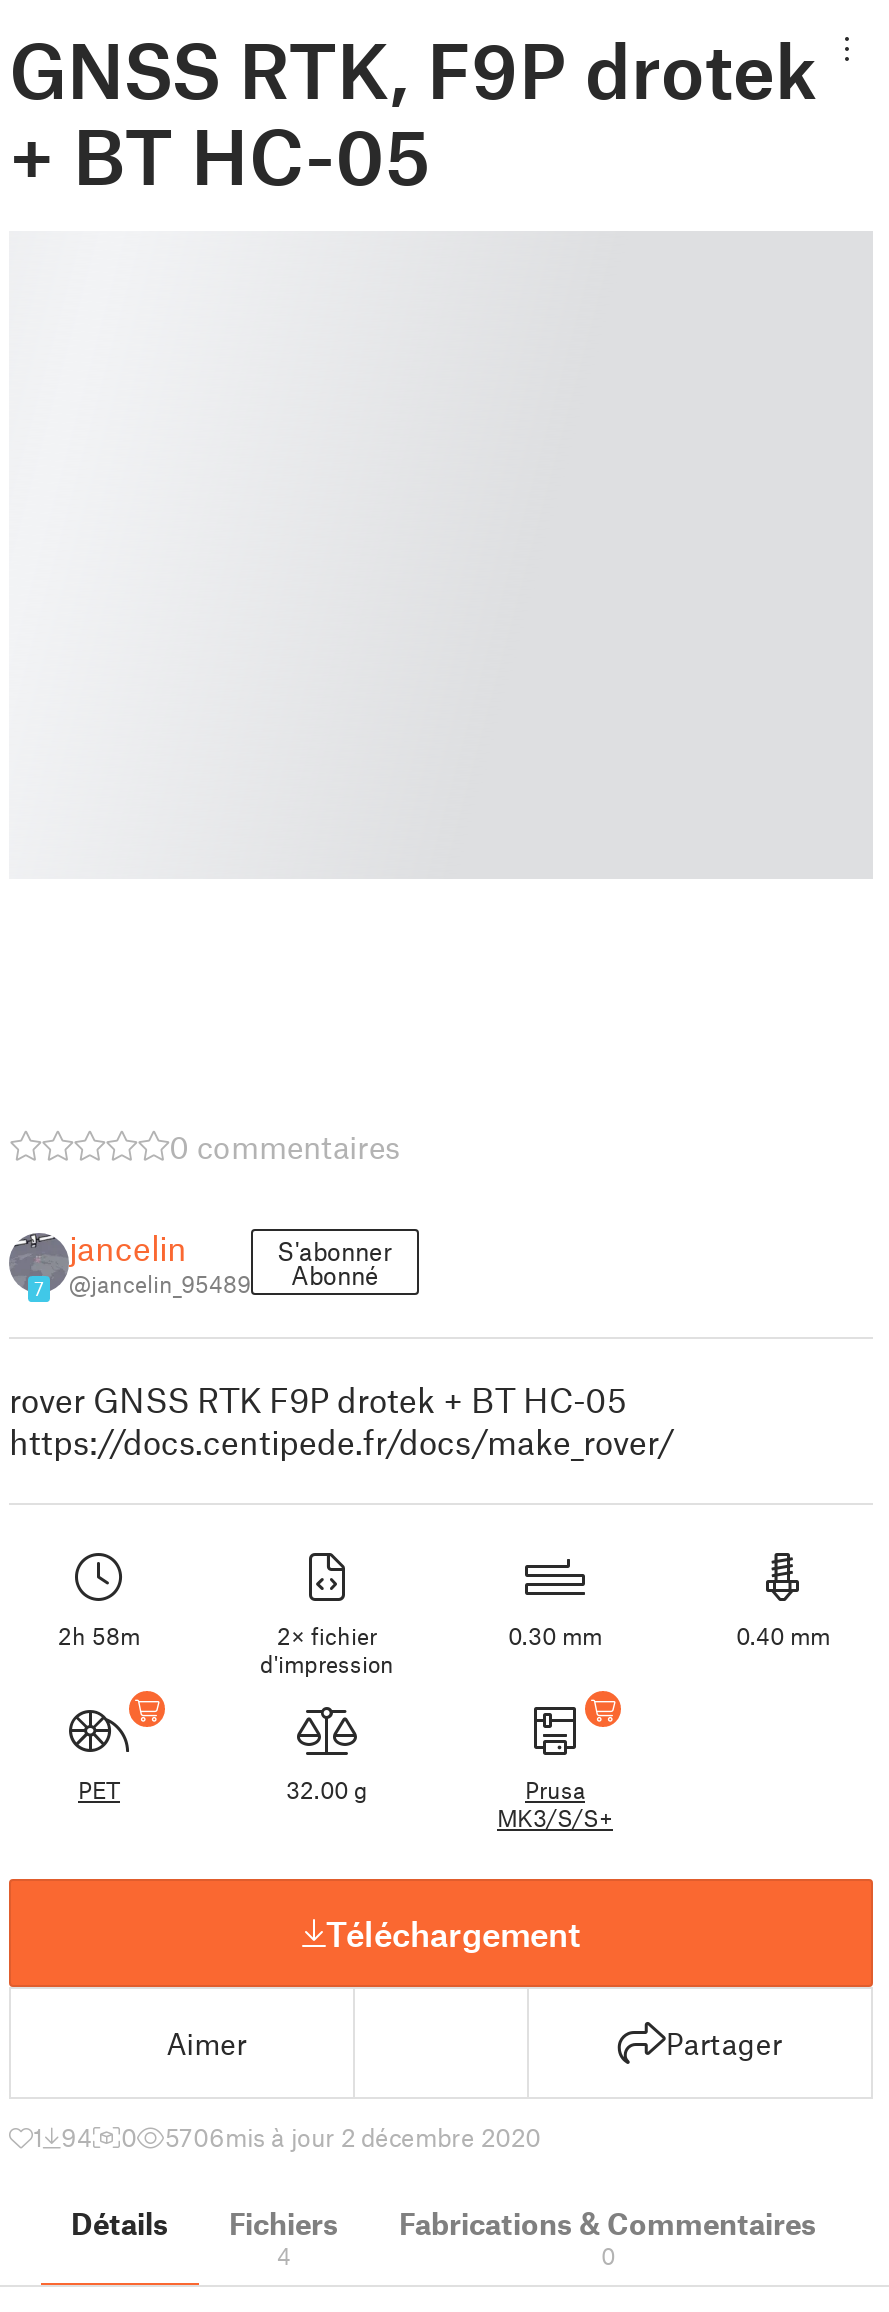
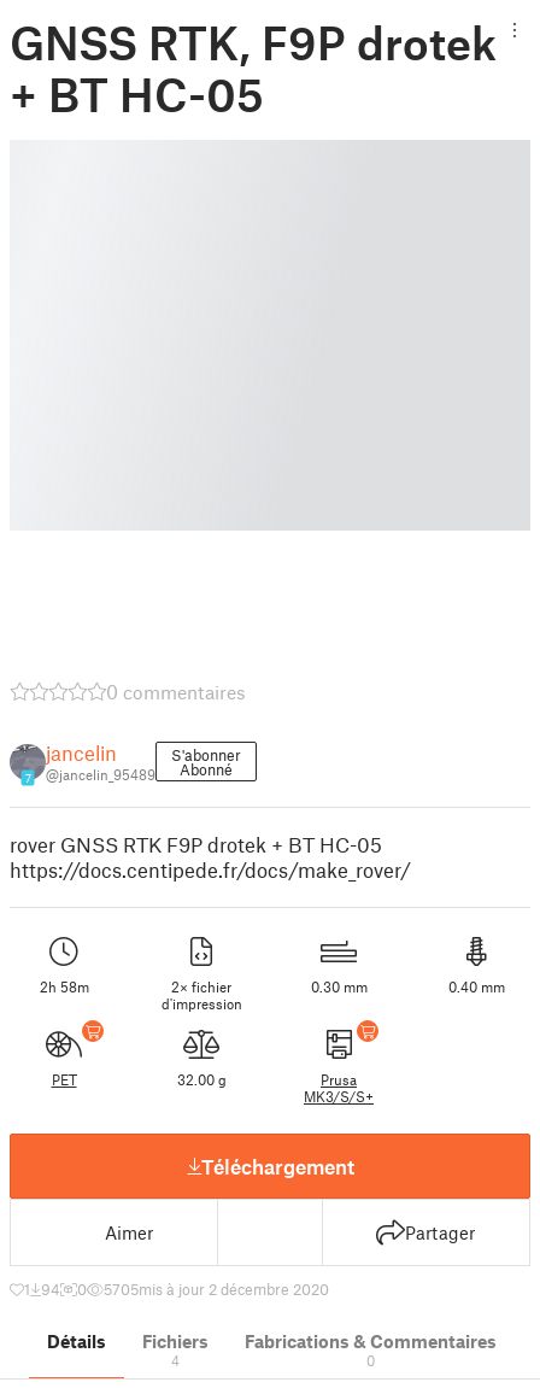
- 5706mis à jour 2 décembre 2020
+ 5705mis à jour 2 décembre 2020
